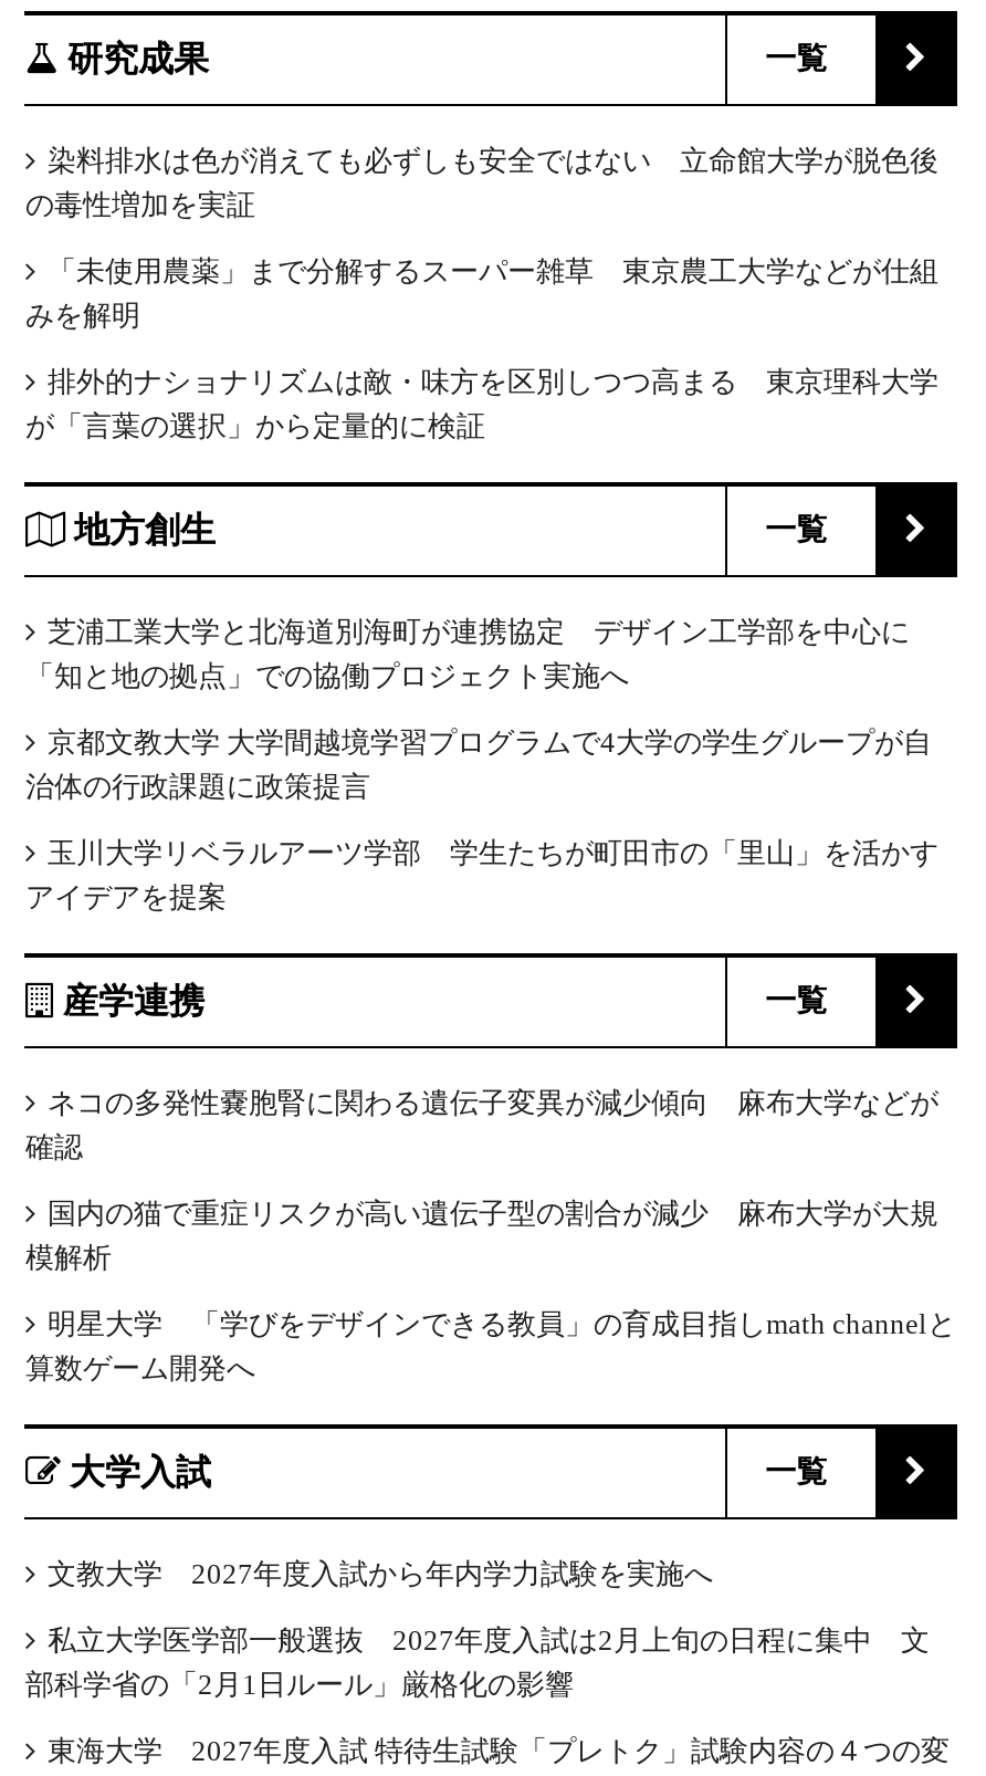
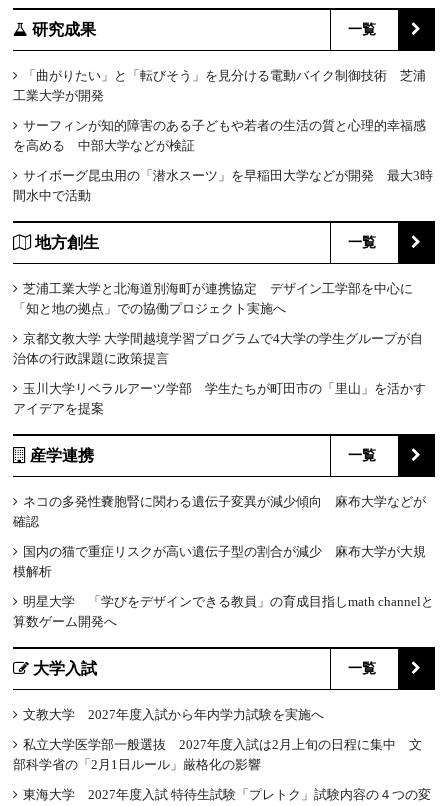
- 染料排水は色が消えても必ずしも安全ではない 立命館大学が脱色後
- の毒性増加を実証
+ 「曲がりたい」と「転びそう」を見分ける電動バイク制御技術 芝浦
+ 工業大学が開発

- 「未使用農薬」まで分解するスーパー雑草 東京農工大学などが仕組
- みを解明
+ サーフィンが知的障害のある子どもや若者の生活の質と心理的幸福感
+ を高める 中部大学などが検証

- 排外的ナショナリズムは敵・味方を区別しつつ高まる 東京理科大学
- が「言葉の選択」から定量的に検証
+ サイボーグ昆虫用の「潜水スーツ」を早稲田大学などが開発 最大3時
+ 間水中で活動
